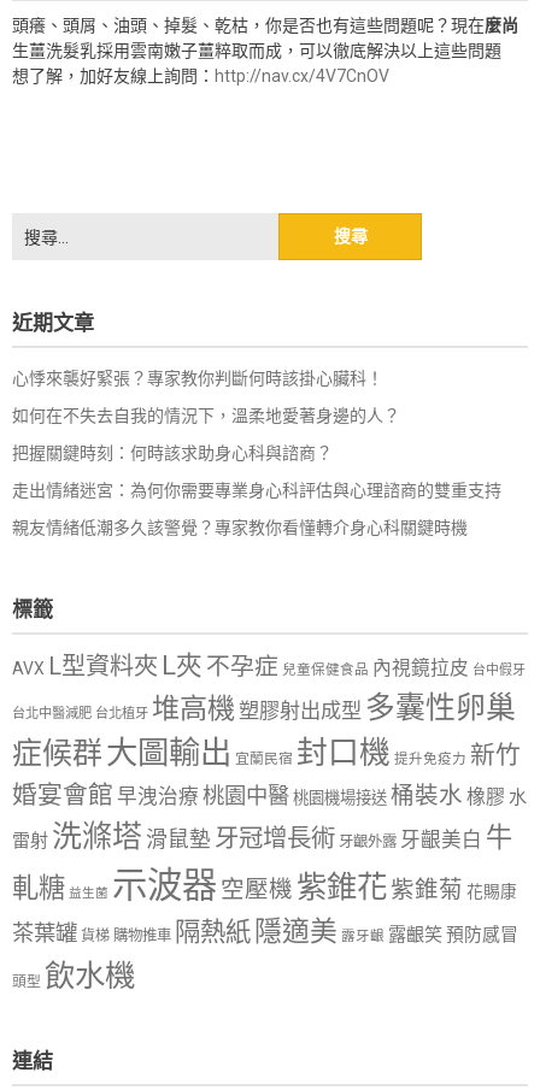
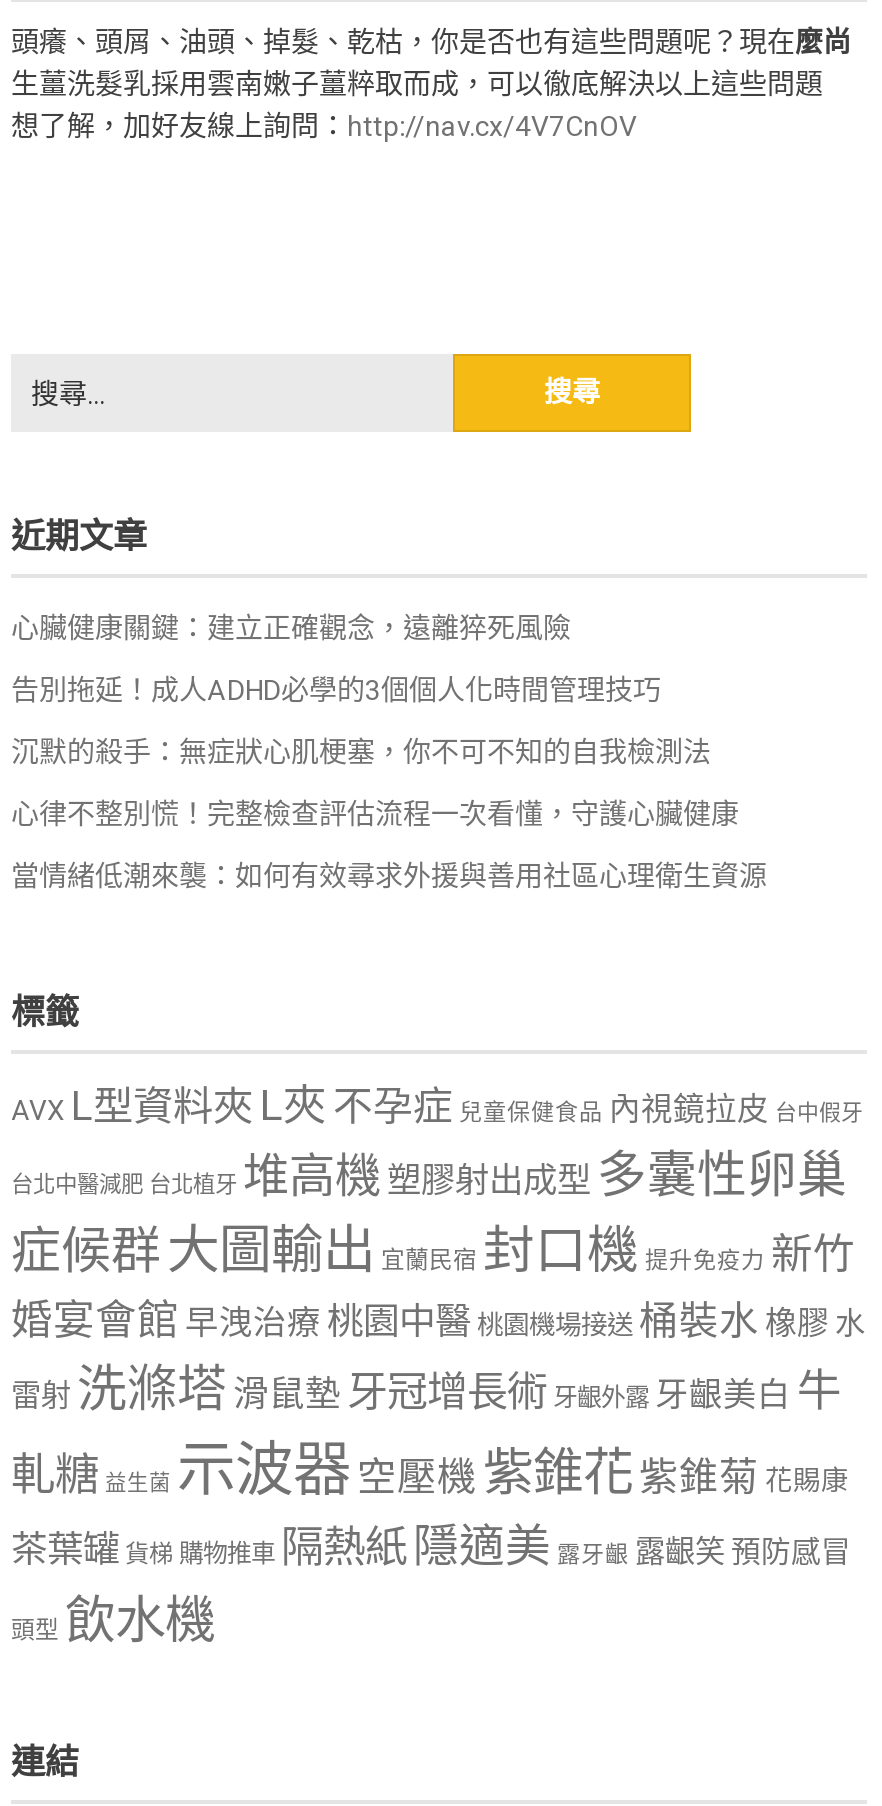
- 心悸來襲好緊張？專家教你判斷何時該掛心臟科！
+ 心臟健康關鍵：建立正確觀念，遠離猝死風險

- 如何在不失去自我的情況下，溫柔地愛著身邊的人？
+ 告別拖延！成人ADHD必學的3個個人化時間管理技巧

- 把握關鍵時刻：何時該求助身心科與諮商？
+ 沉默的殺手：無症狀心肌梗塞，你不可不知的自我檢測法

- 走出情緒迷宮：為何你需要專業身心科評估與心理諮商的雙重支持
+ 心律不整別慌！完整檢查評估流程一次看懂，守護心臟健康

- 親友情緒低潮多久該警覺？專家教你看懂轉介身心科關鍵時機
+ 當情緒低潮來襲：如何有效尋求外援與善用社區心理衛生資源
